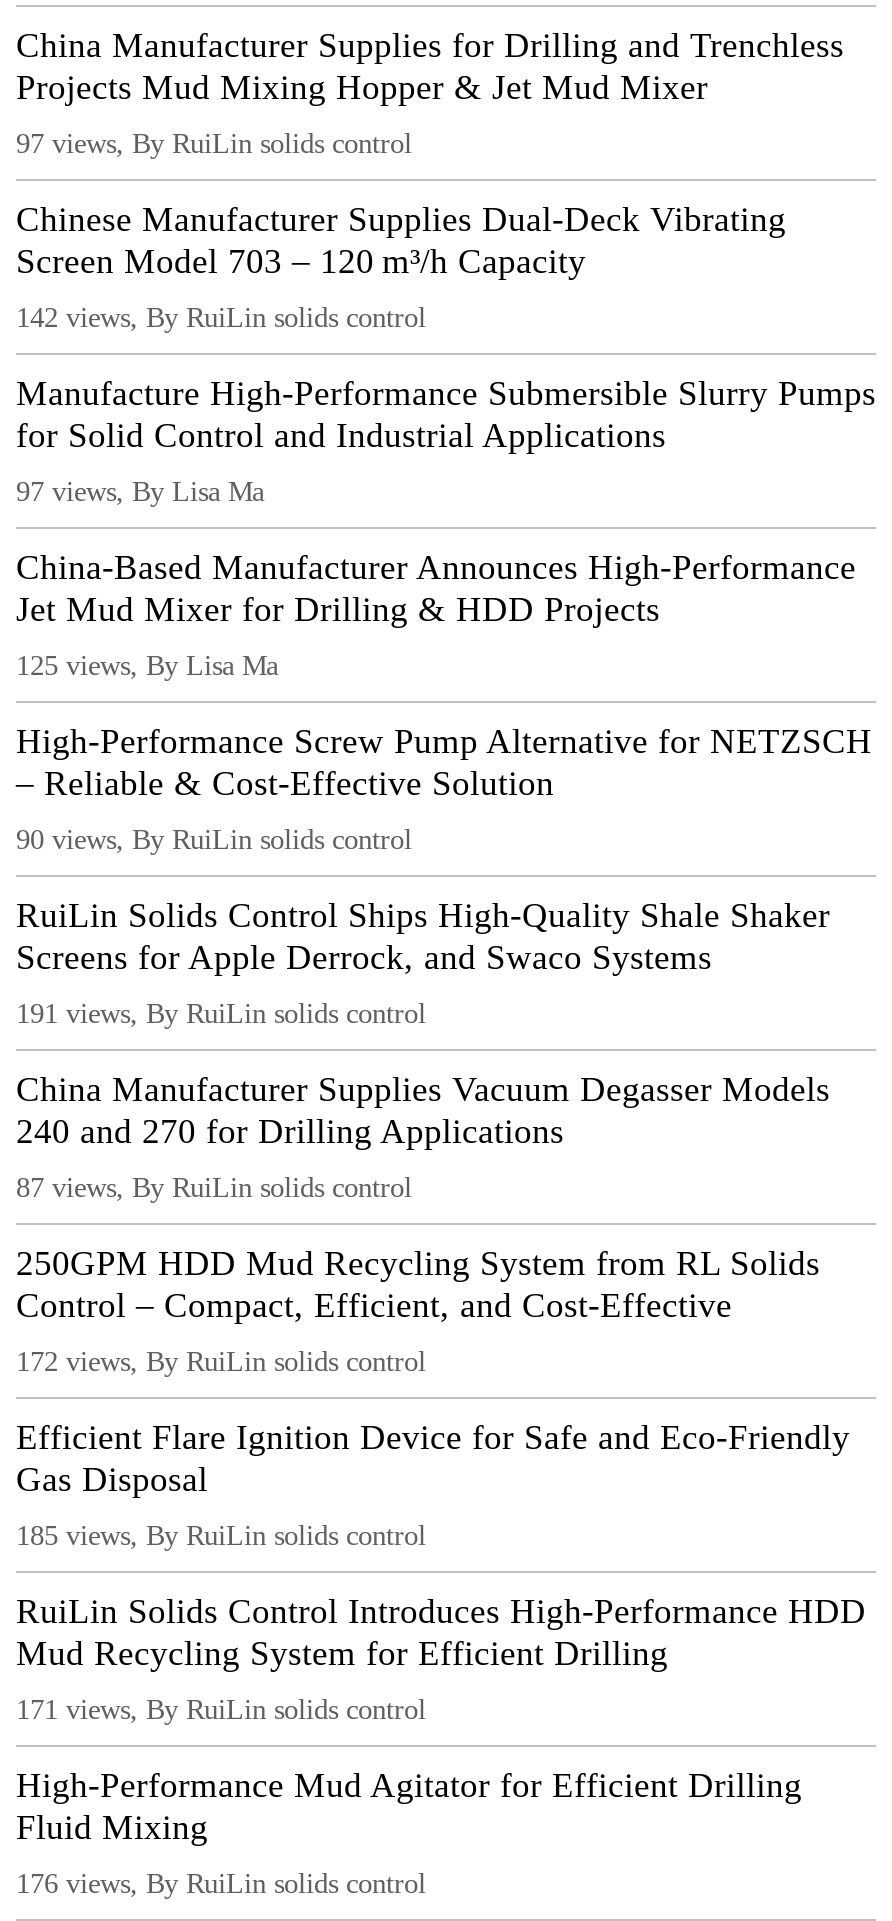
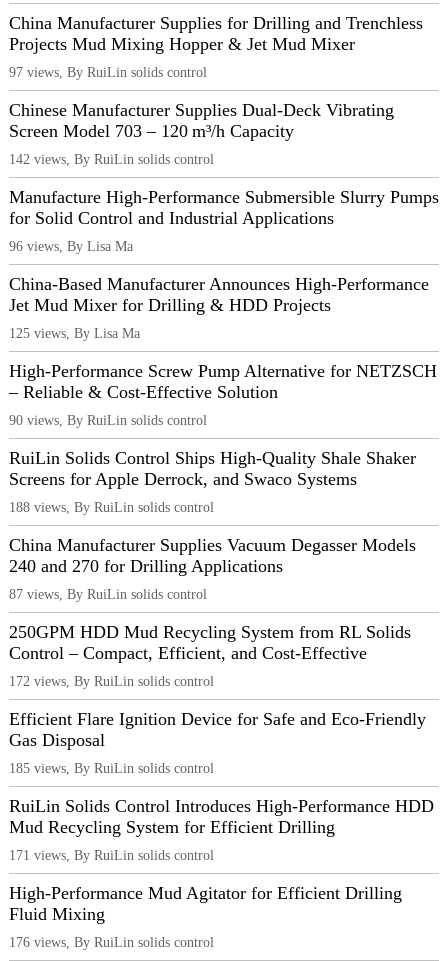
- 97 views, By Lisa Ma
+ 96 views, By Lisa Ma

- 191 views, By RuiLin solids control
+ 188 views, By RuiLin solids control
